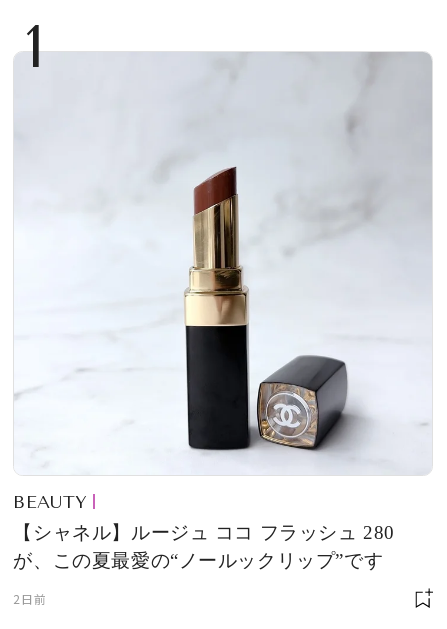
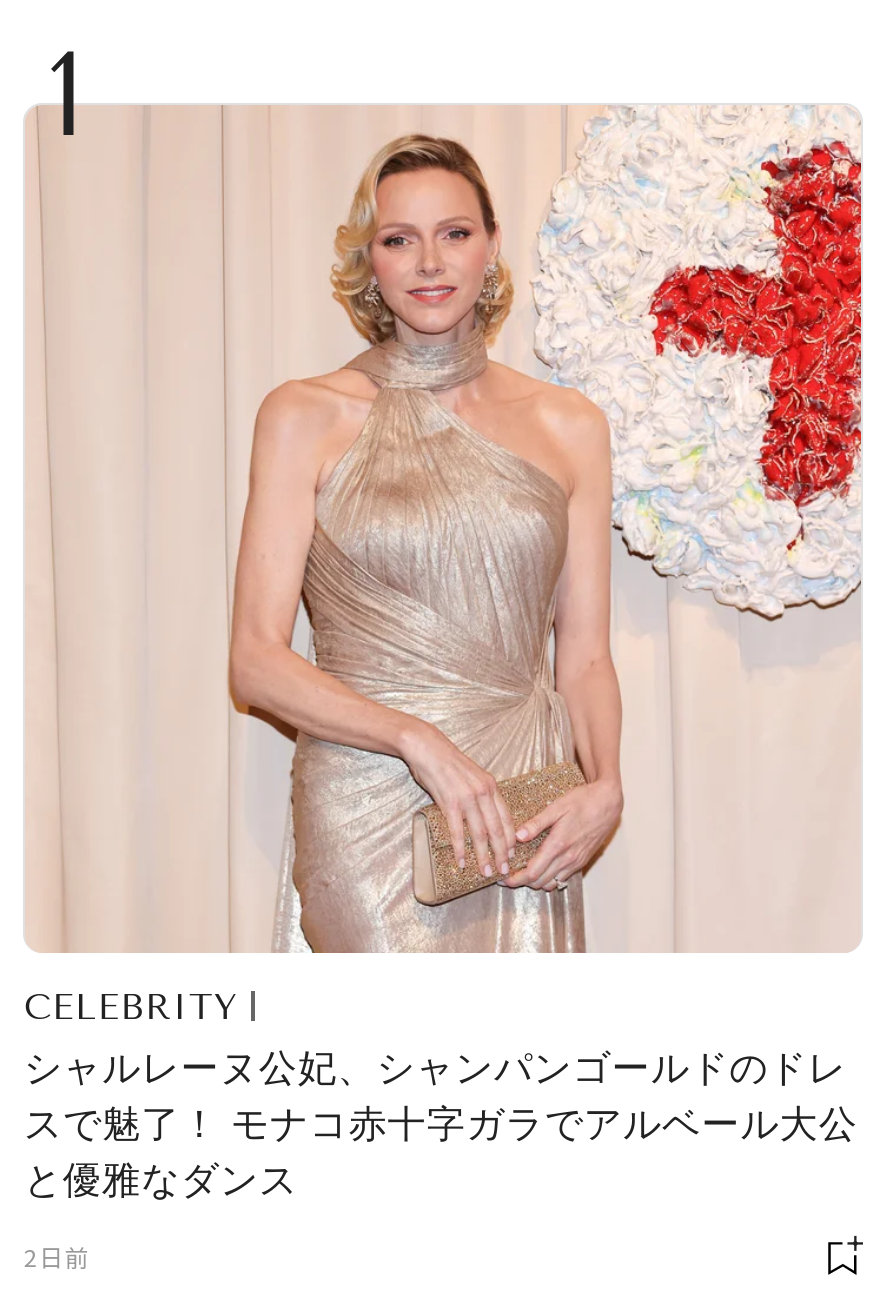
- [image]
- BEAUTY
+ [image]
+ CELEBRITY

- 【シャネル】ルージュ ココ フラッシュ 280
- が、この夏最愛の“ノールックリップ”です
+ シャルレーヌ公妃、シャンパンゴールドのドレ
+ スで魅了！ モナコ赤十字ガラでアルベール大公
+ と優雅なダンス
